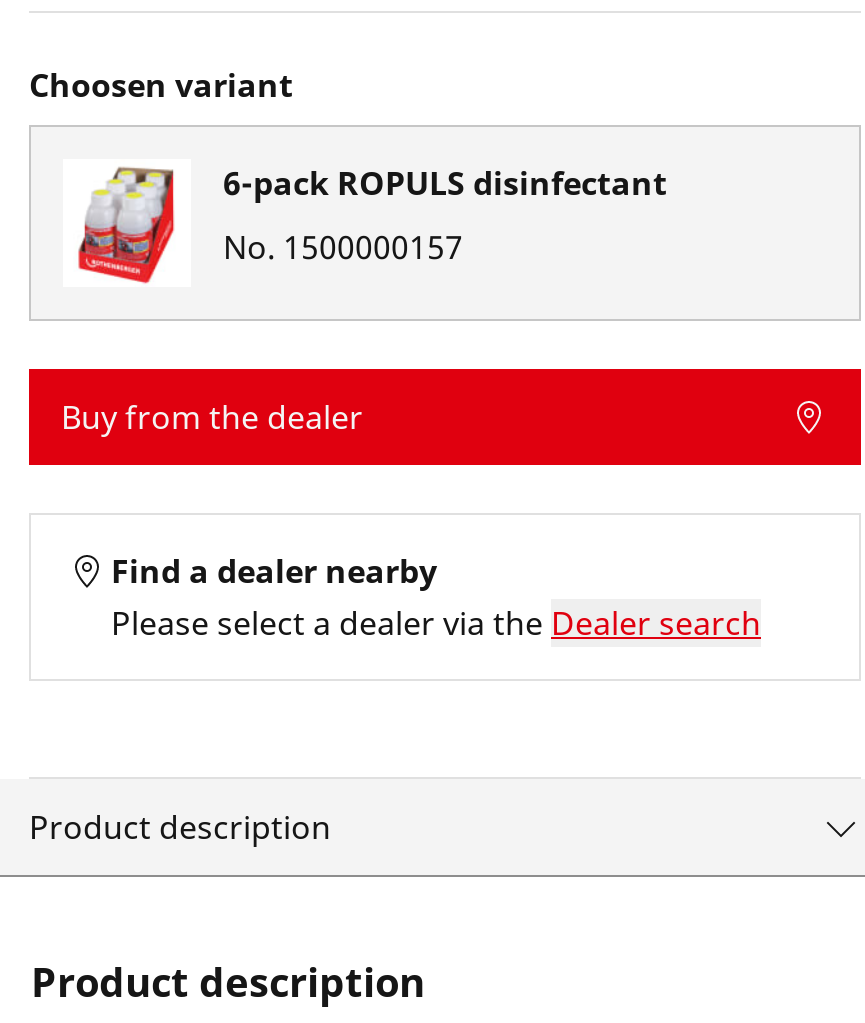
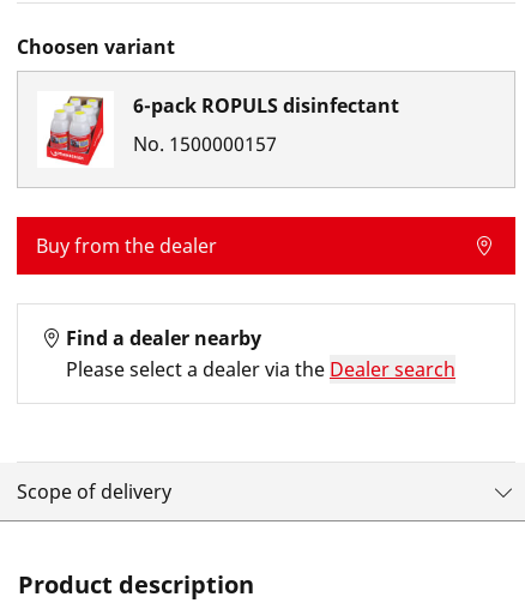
- Product description
+ Scope of delivery
